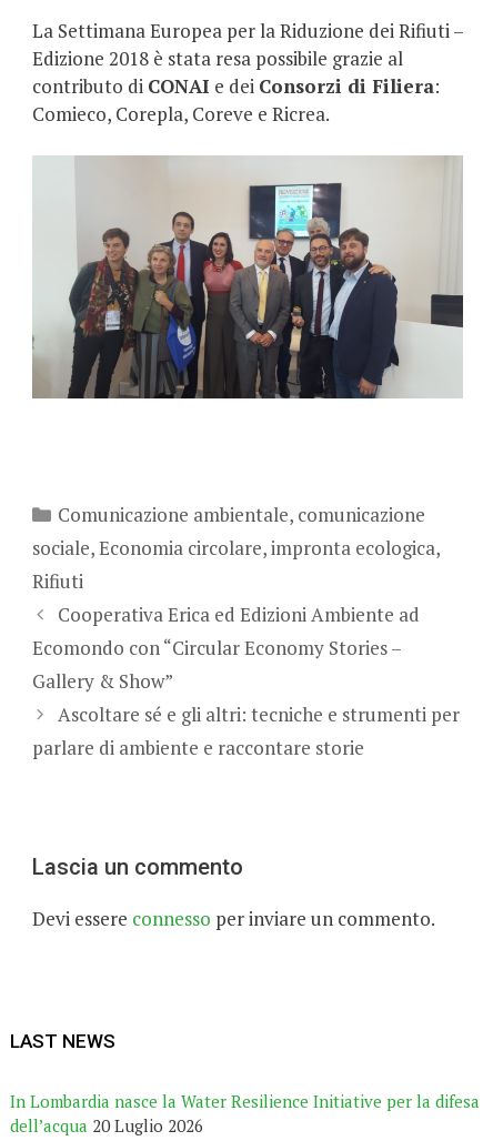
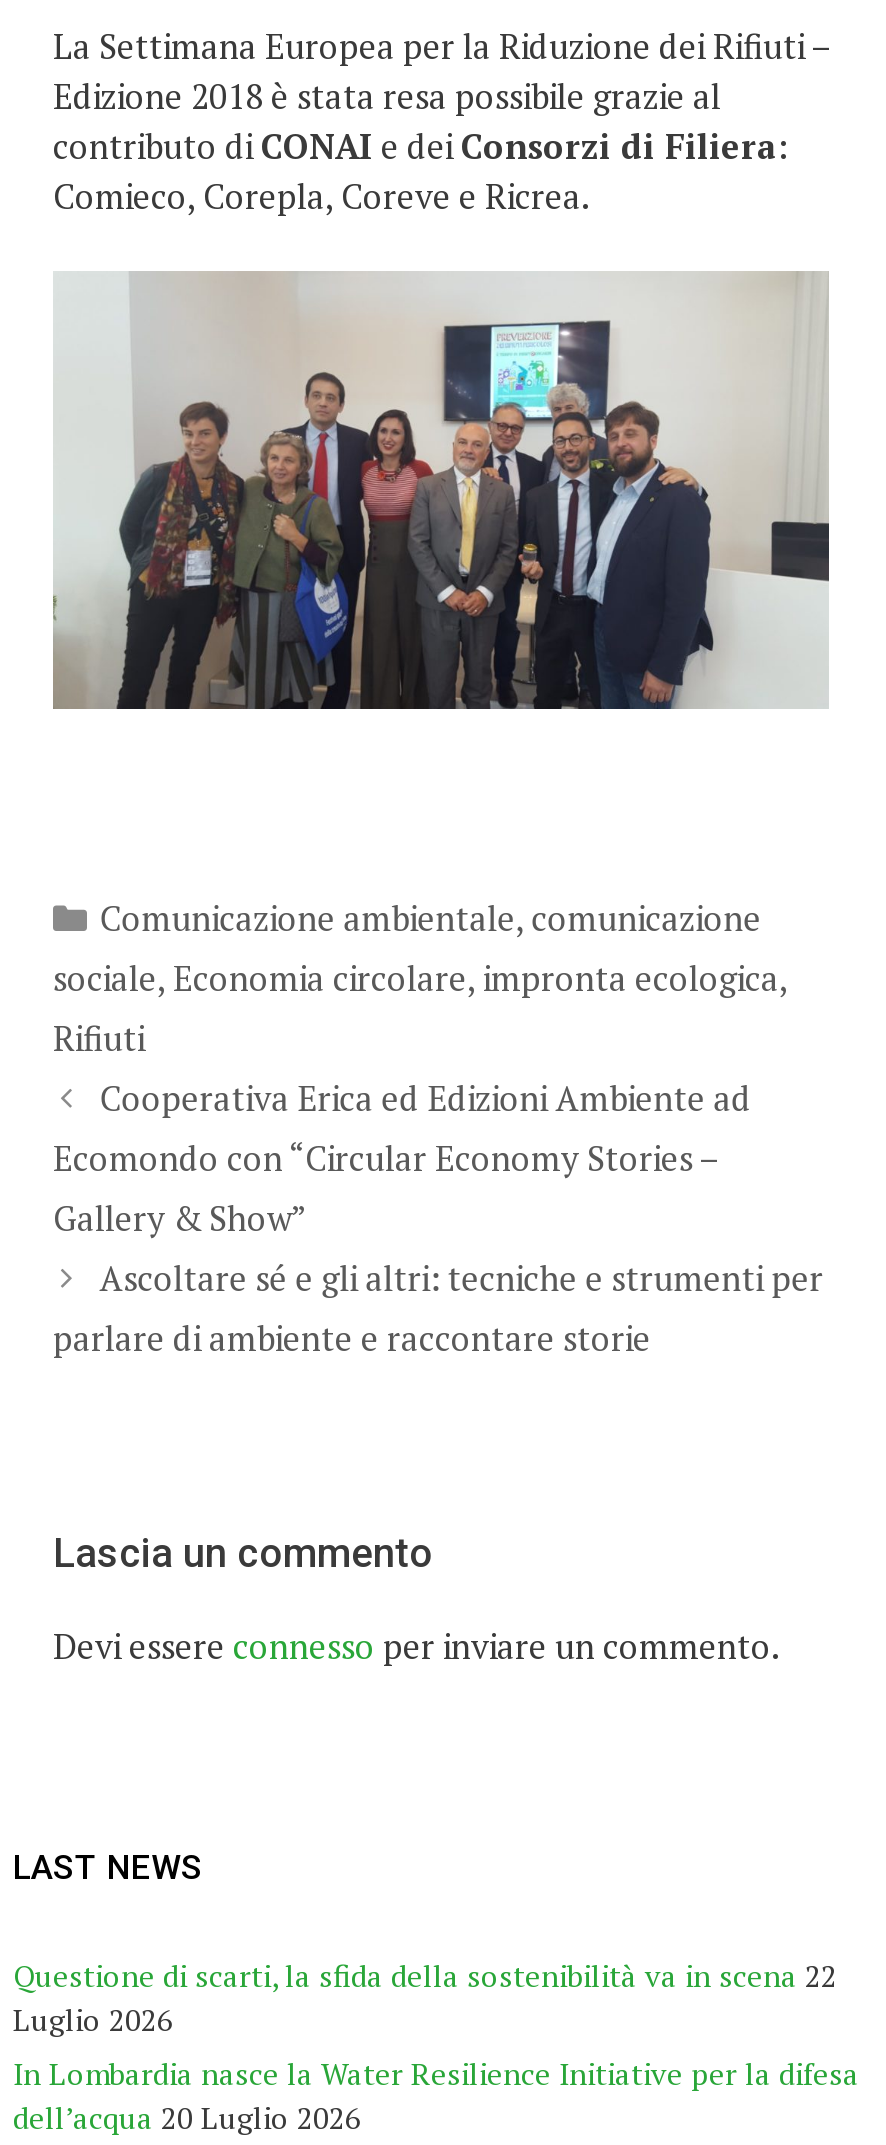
+ Questione di scarti, la sfida della sostenibilità va in scena 22
+ Luglio 2026
